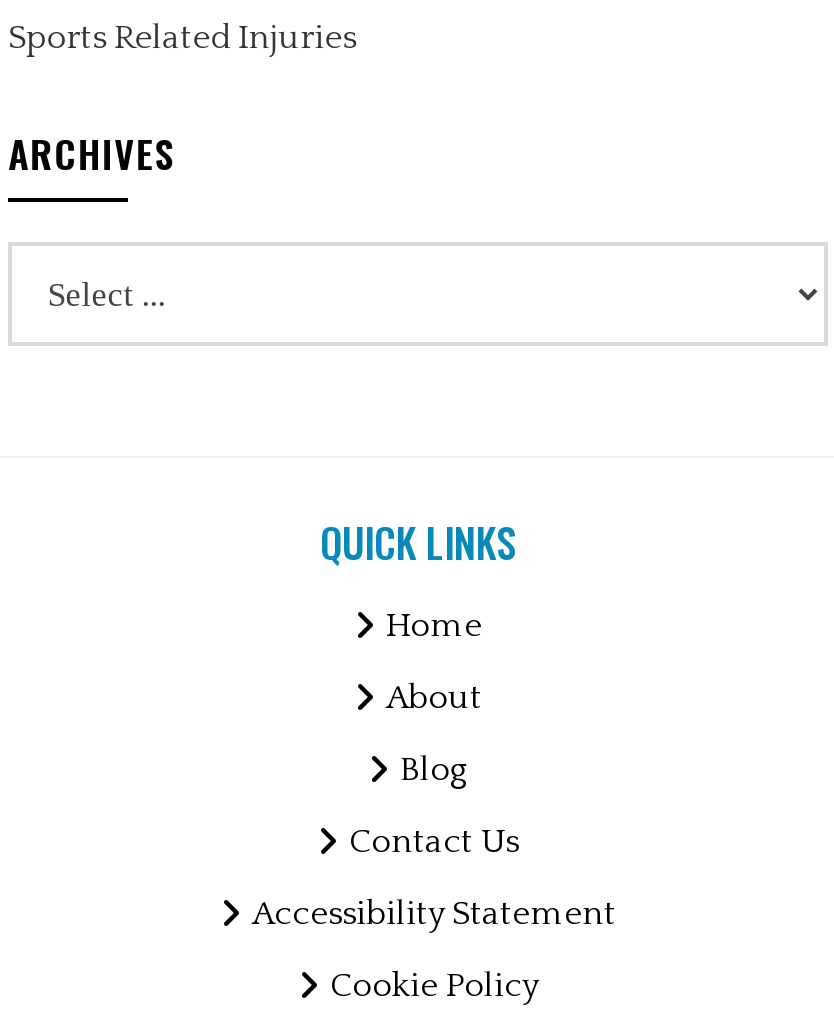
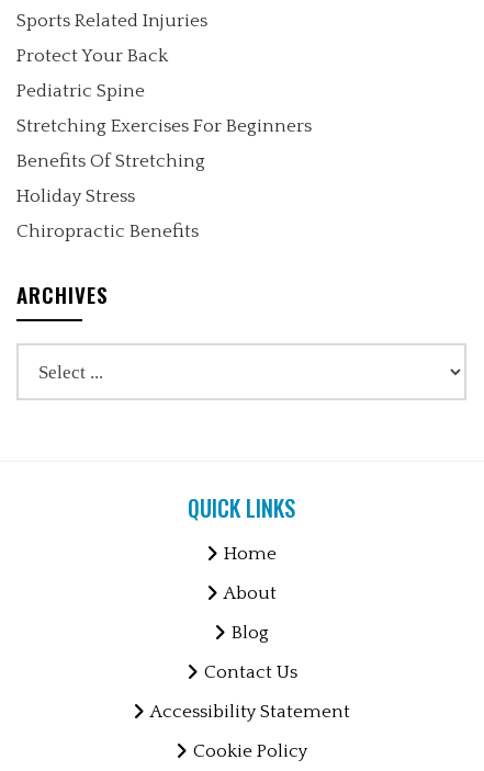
+ Protect Your Back
+ Pediatric Spine
+ Stretching Exercises For Beginners
+ Benefits Of Stretching
+ Holiday Stress
+ Chiropractic Benefits
